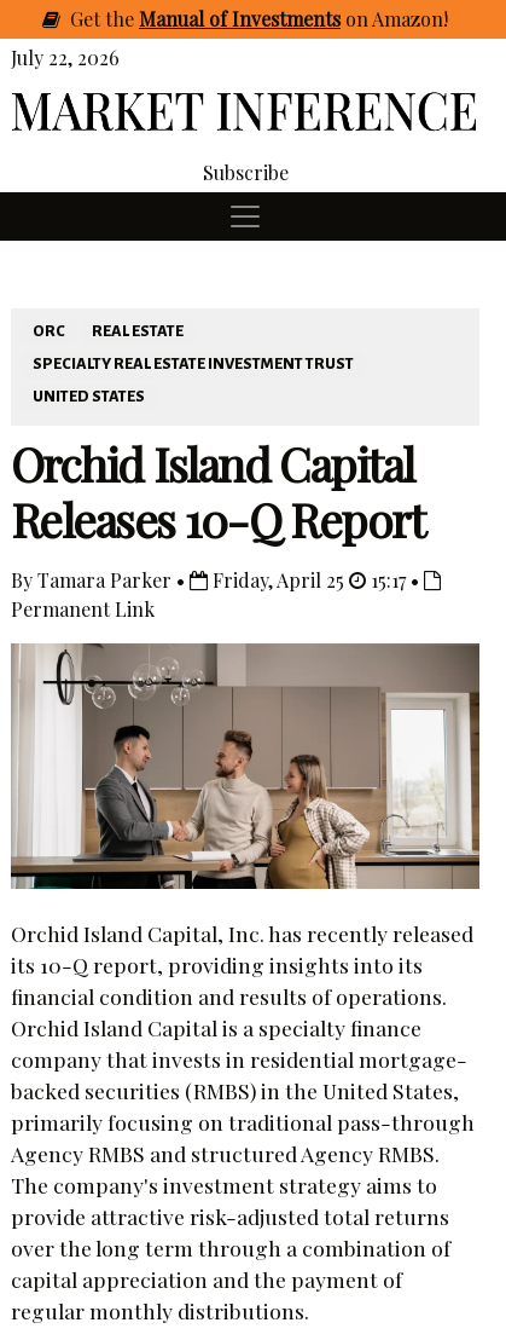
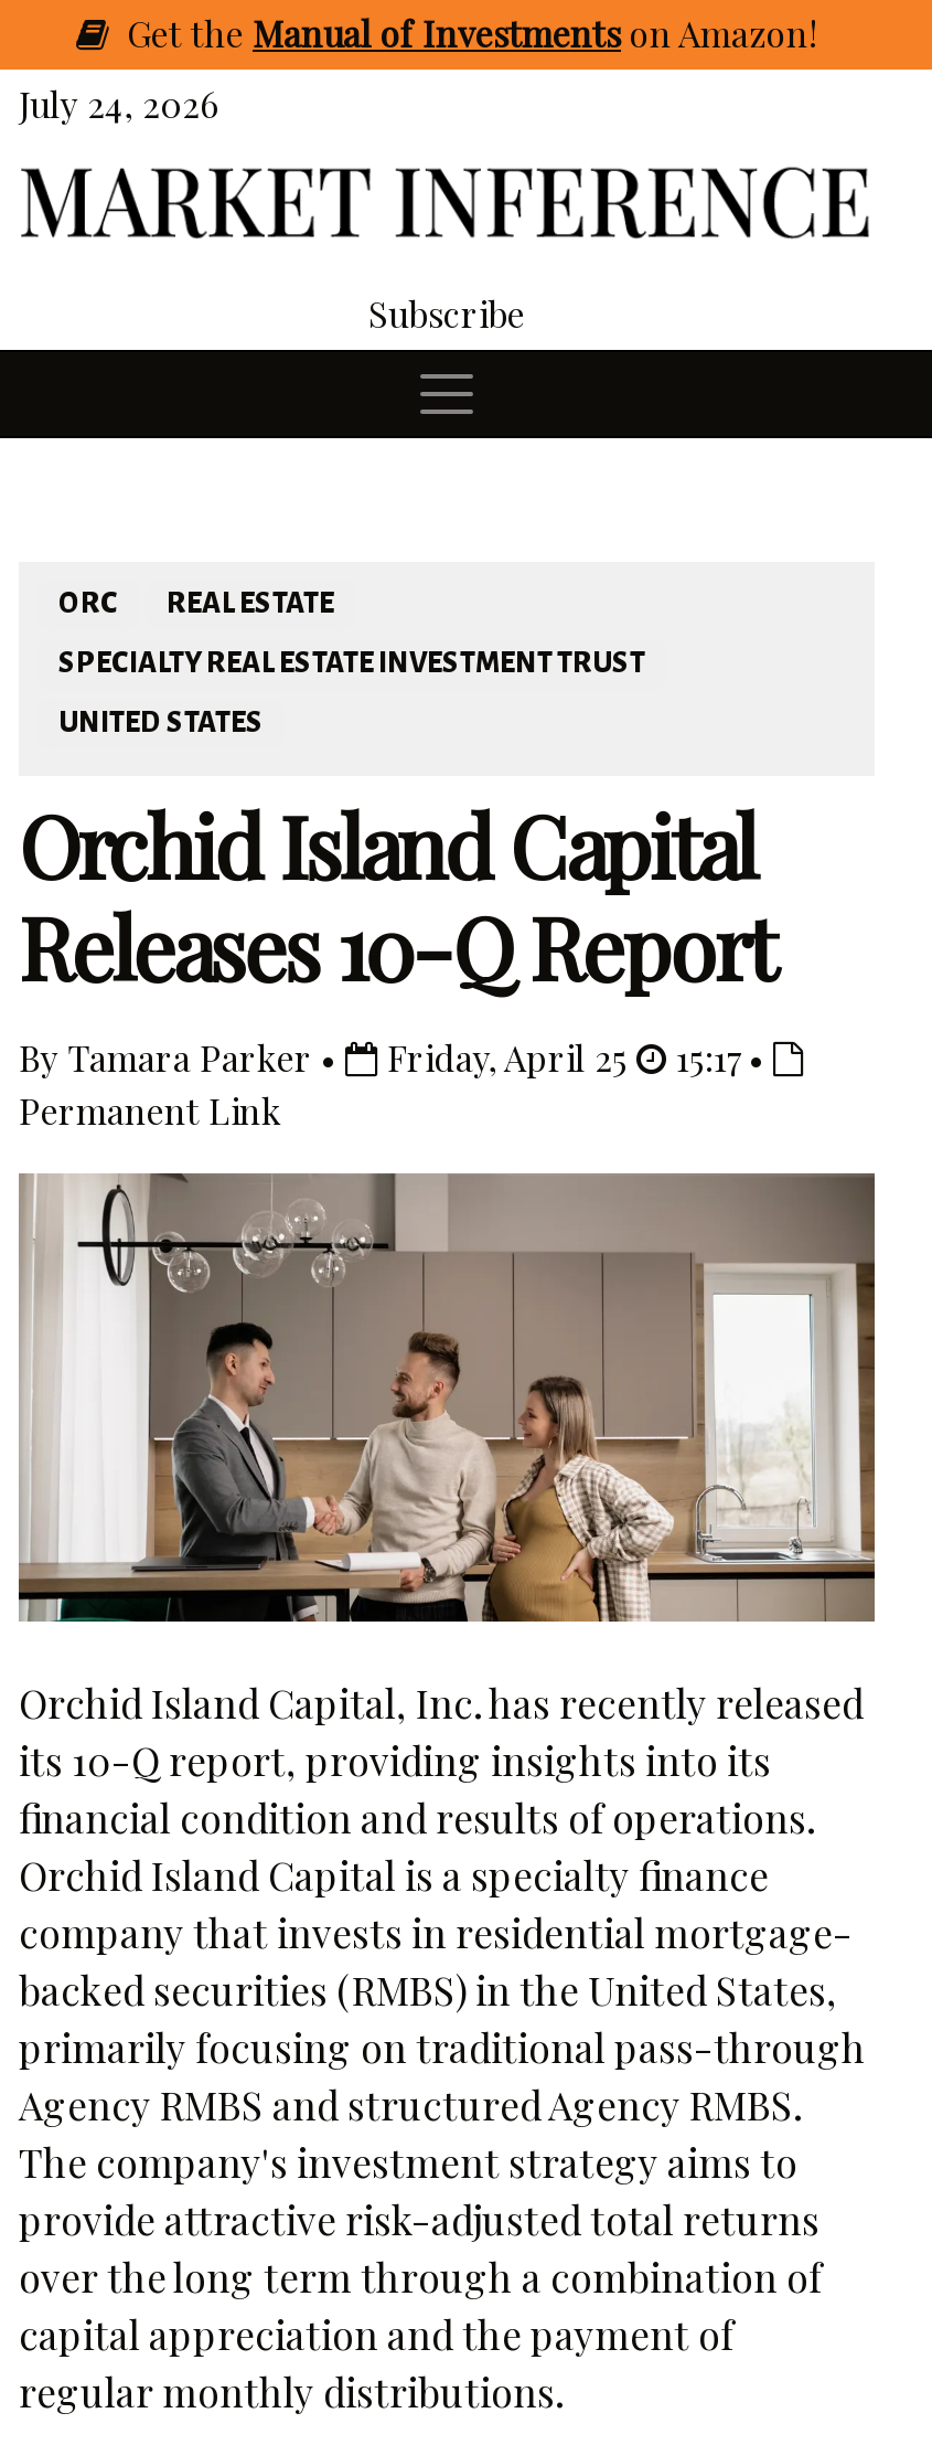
- July 22, 2026
+ July 24, 2026
